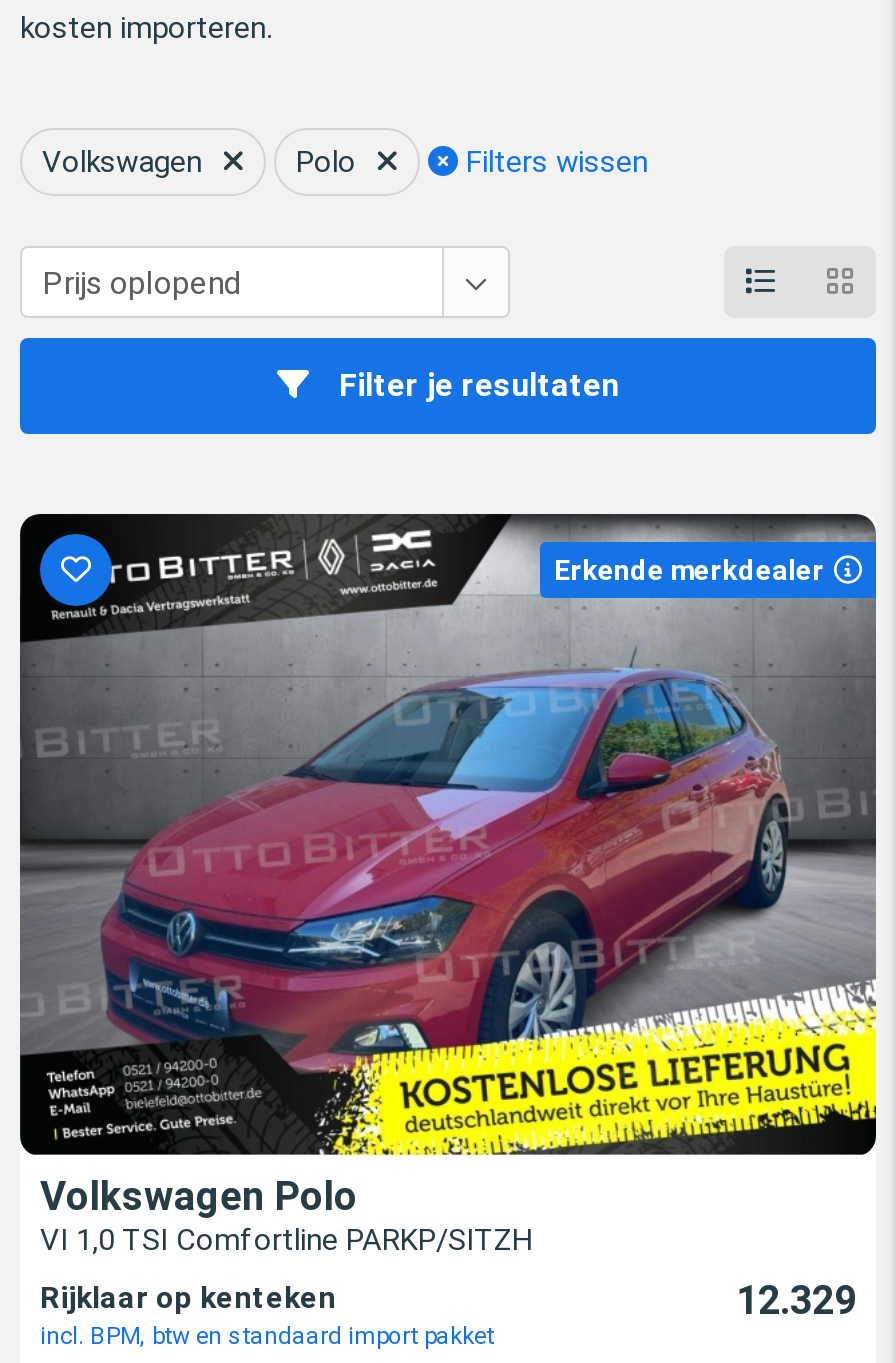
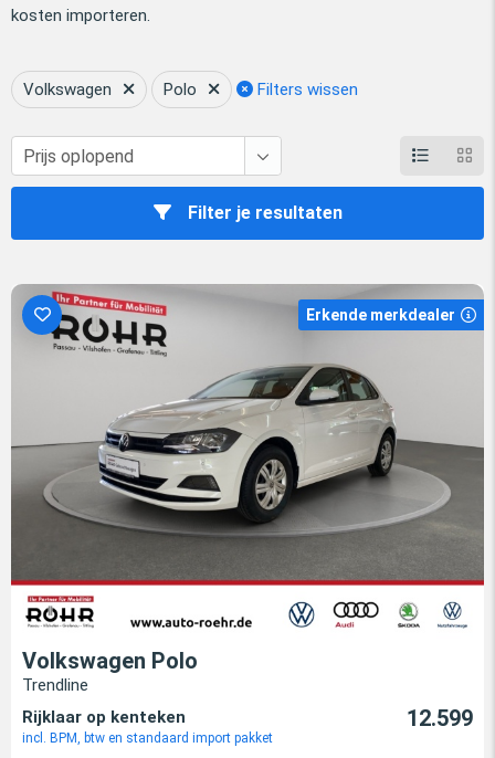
- [image]
- VI 1,0 TSI Comfortline PARKP/SITZH
+ [image]
+ Trendline

- 12.329
+ 12.599
